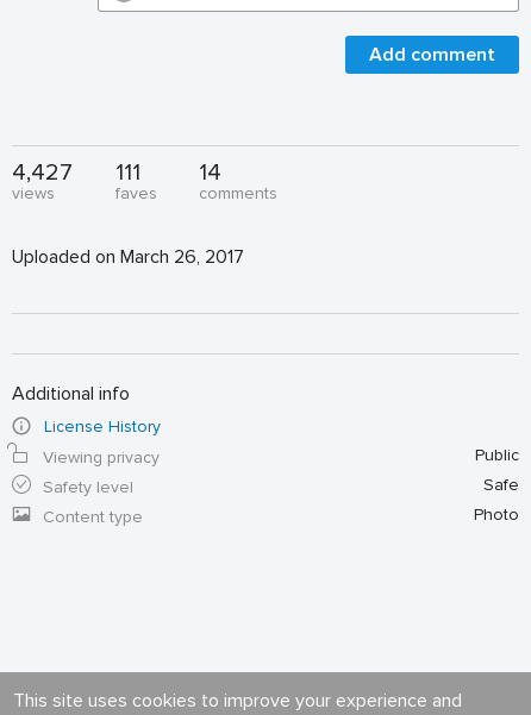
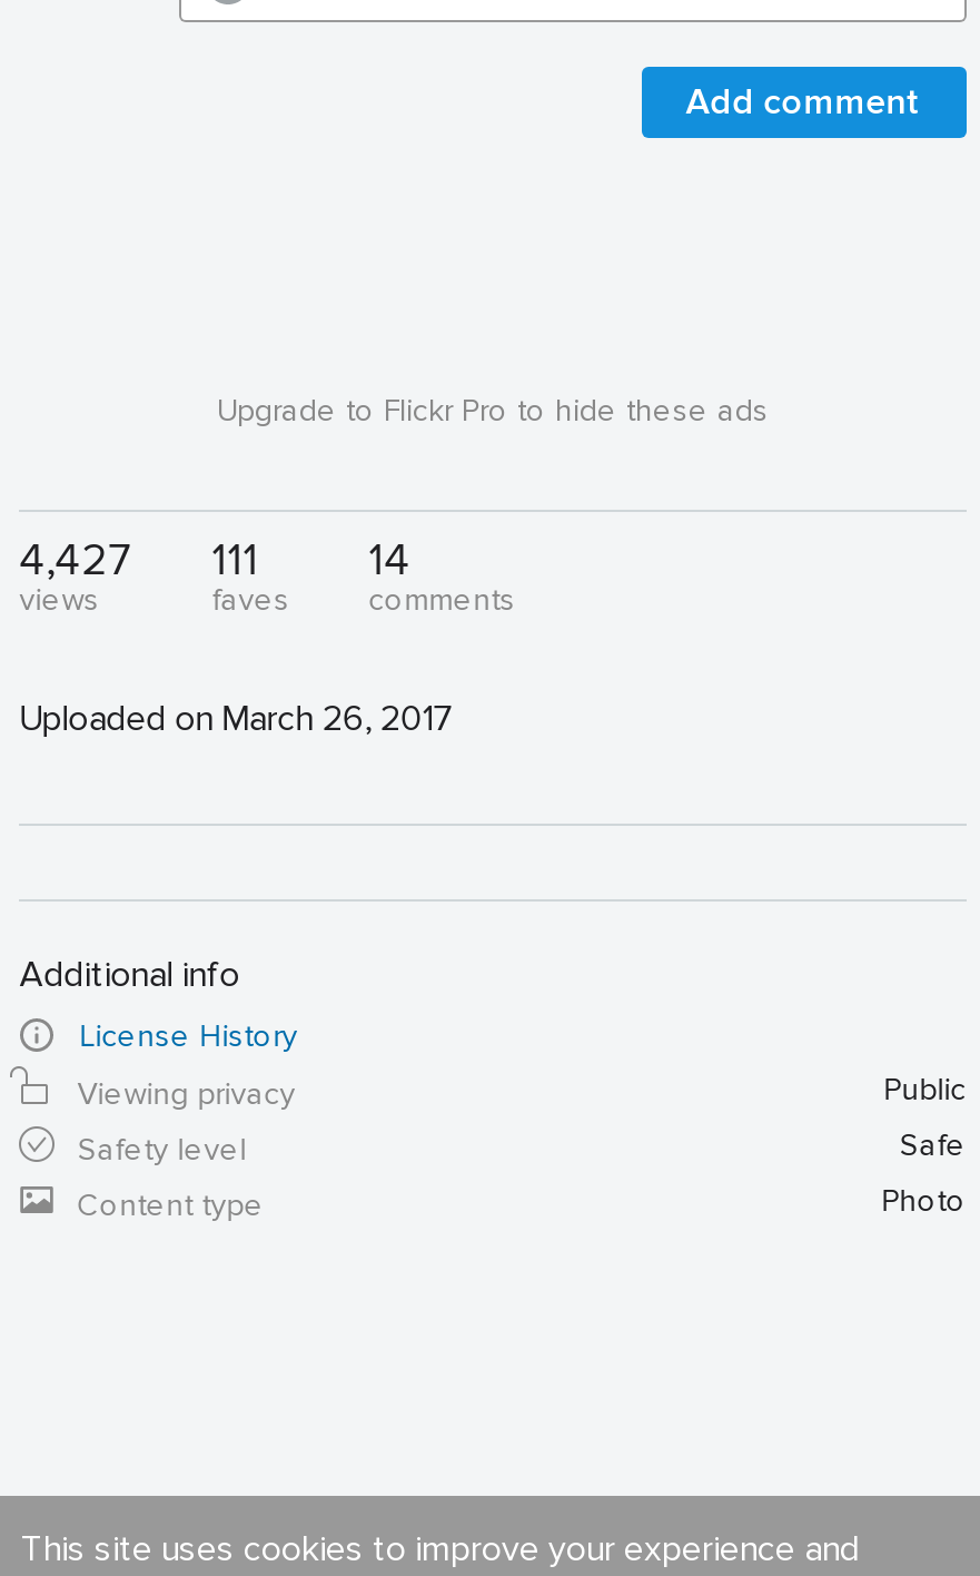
+ Upgrade to Flickr Pro to hide these ads
